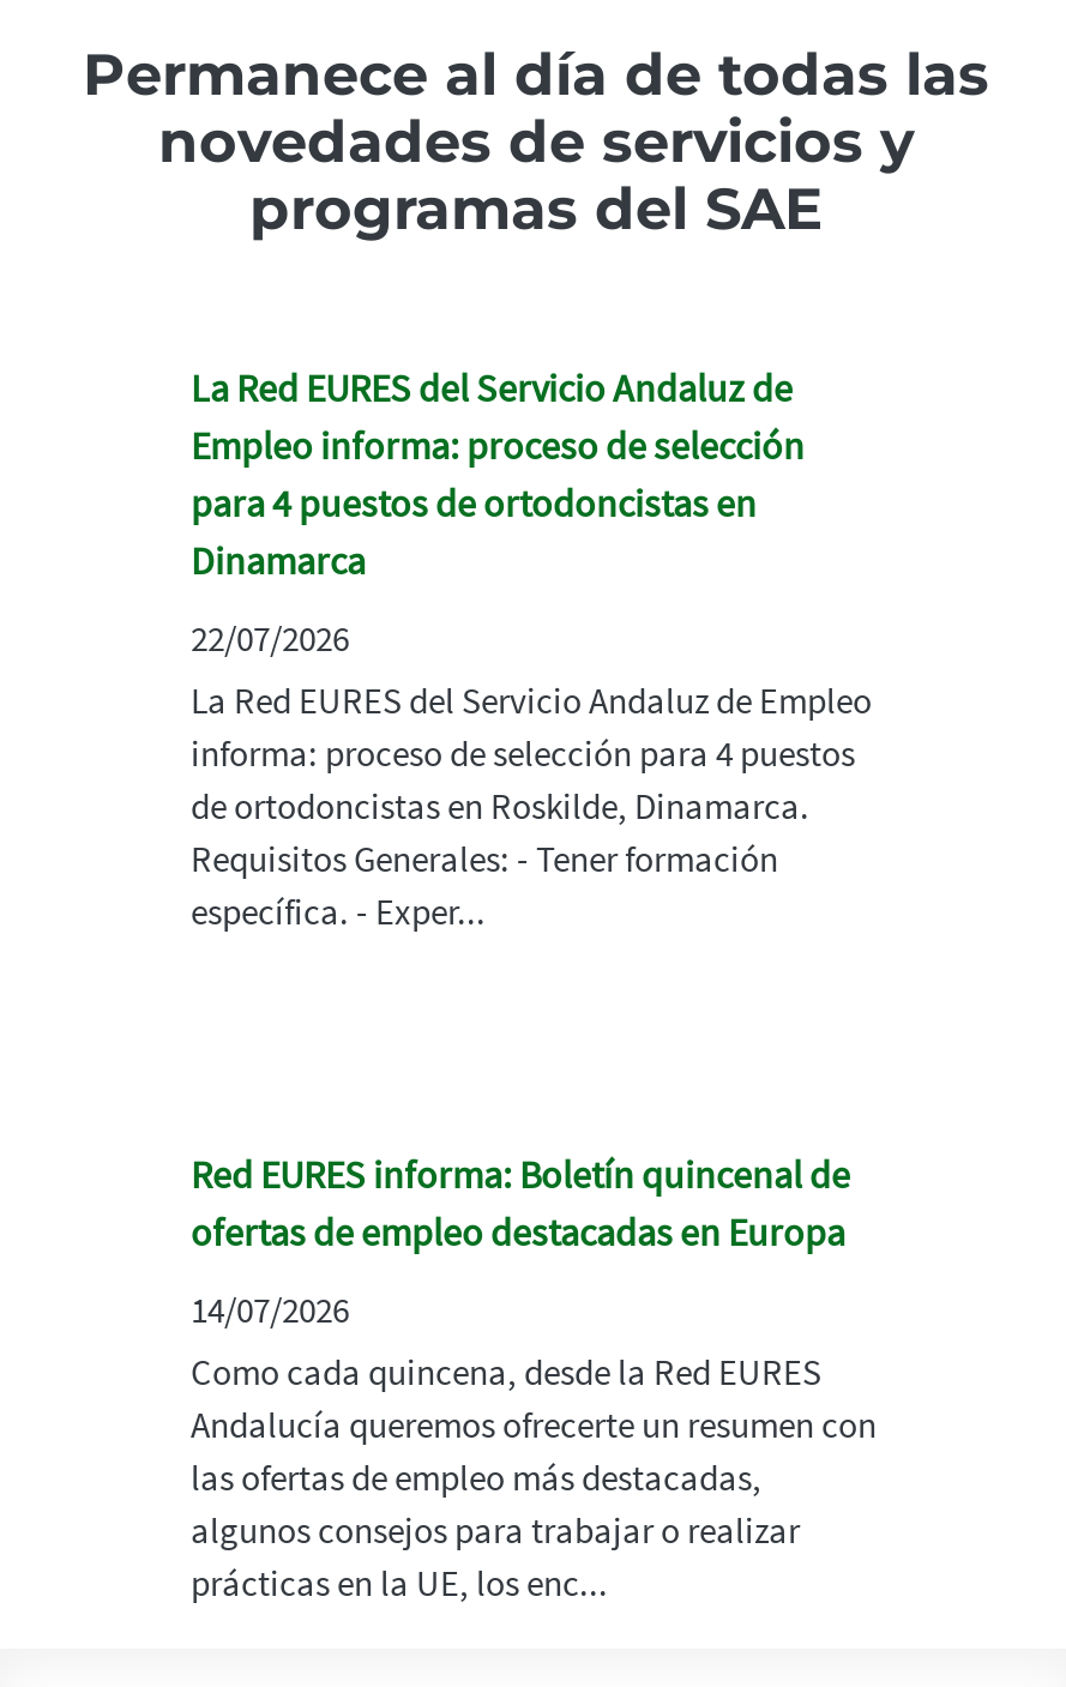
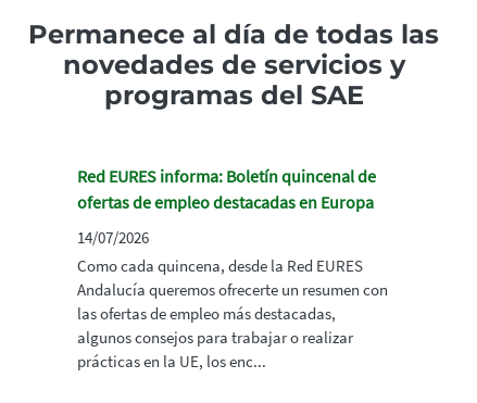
- La Red EURES del Servicio Andaluz de
- Empleo informa: proceso de selección
- para 4 puestos de ortodoncistas en
- Dinamarca
- 22/07/2026
- La Red EURES del Servicio Andaluz de Empleo
- informa: proceso de selección para 4 puestos
- de ortodoncistas en Roskilde, Dinamarca.
- Requisitos Generales: - Tener formación
- específica. - Exper...
